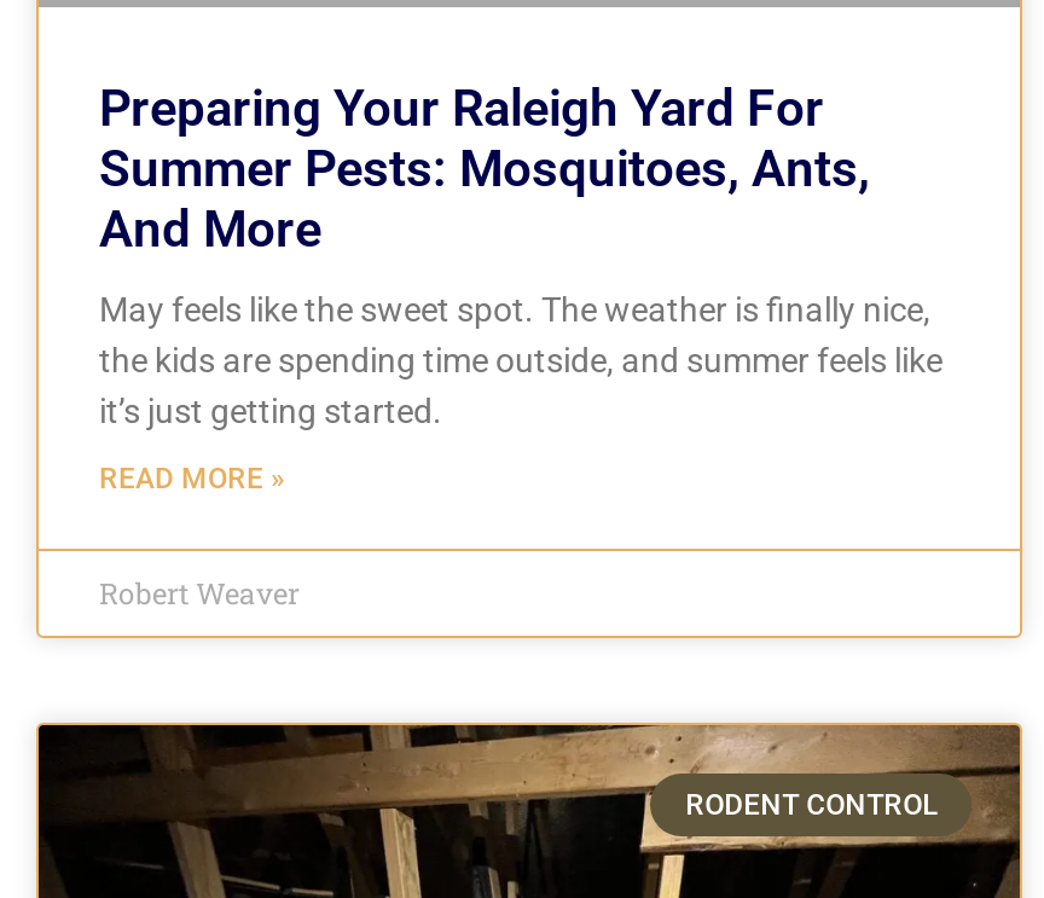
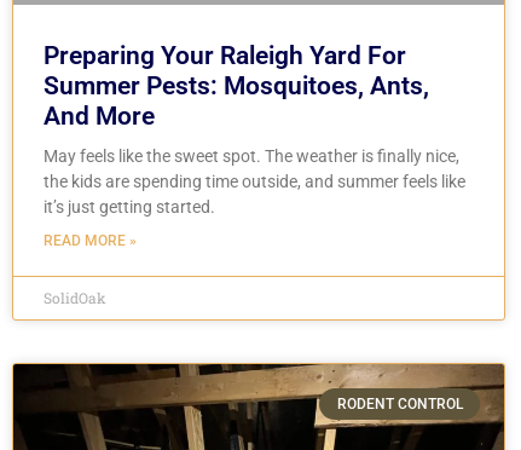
- Robert Weaver
+ SolidOak
